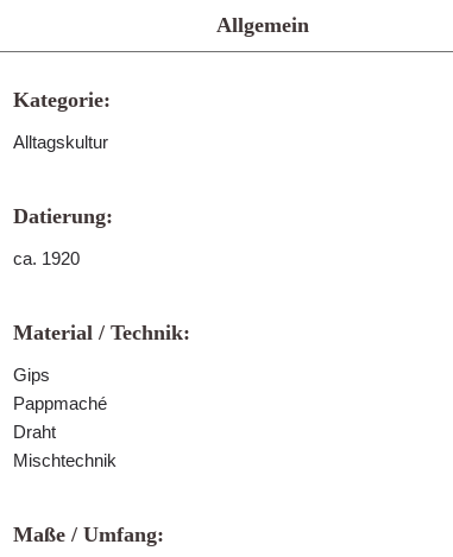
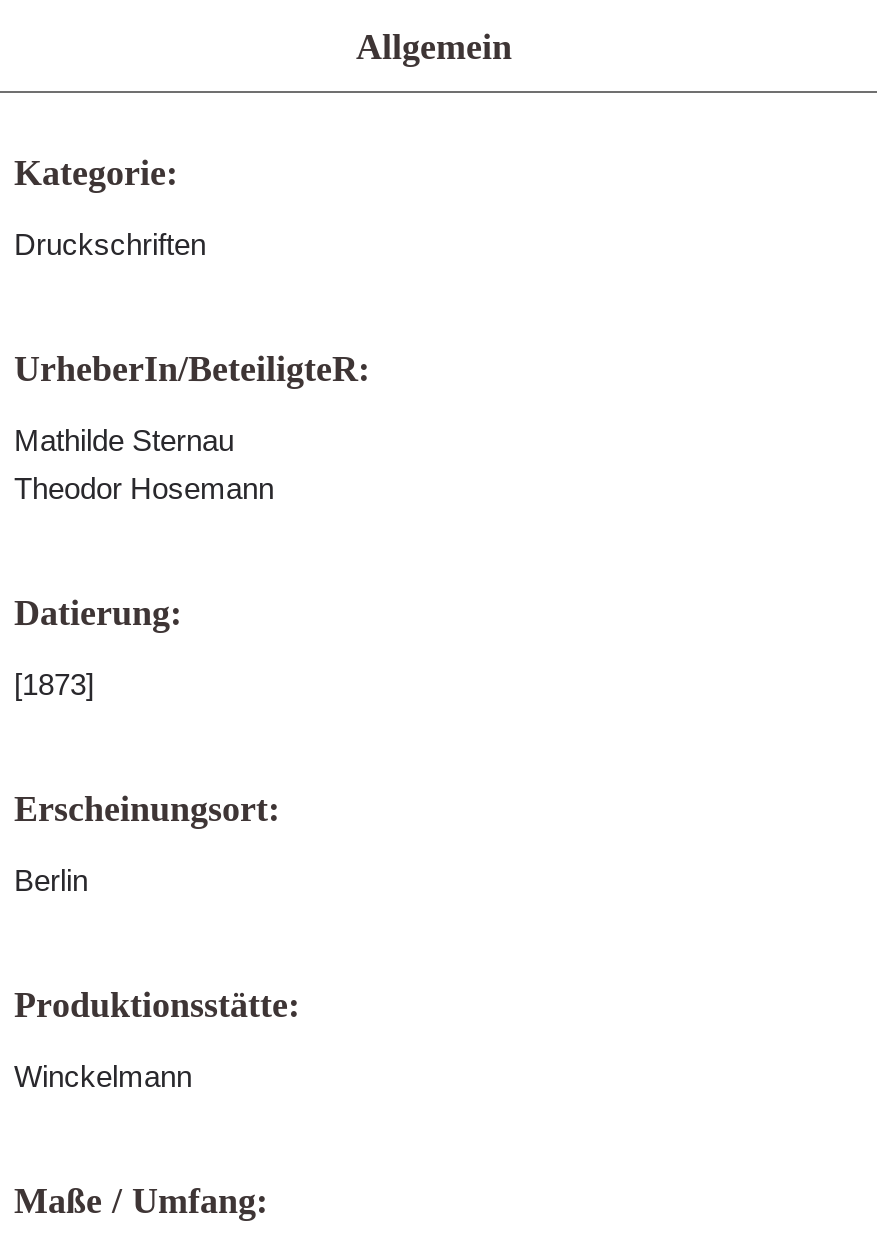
- Alltagskultur
+ Druckschriften
+ UrheberIn/BeteiligteR:
+ Mathilde Sternau
+ Theodor Hosemann

- ca. 1920
- Material / Technik:
- Gips
- Pappmaché
- Draht
- Mischtechnik
+ [1873]
+ Erscheinungsort:
+ Berlin
+ Produktionsstätte:
+ Winckelmann
